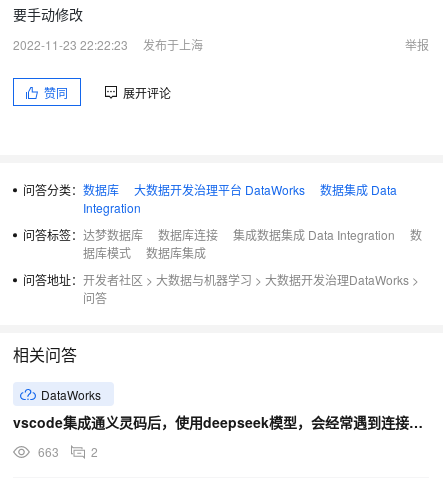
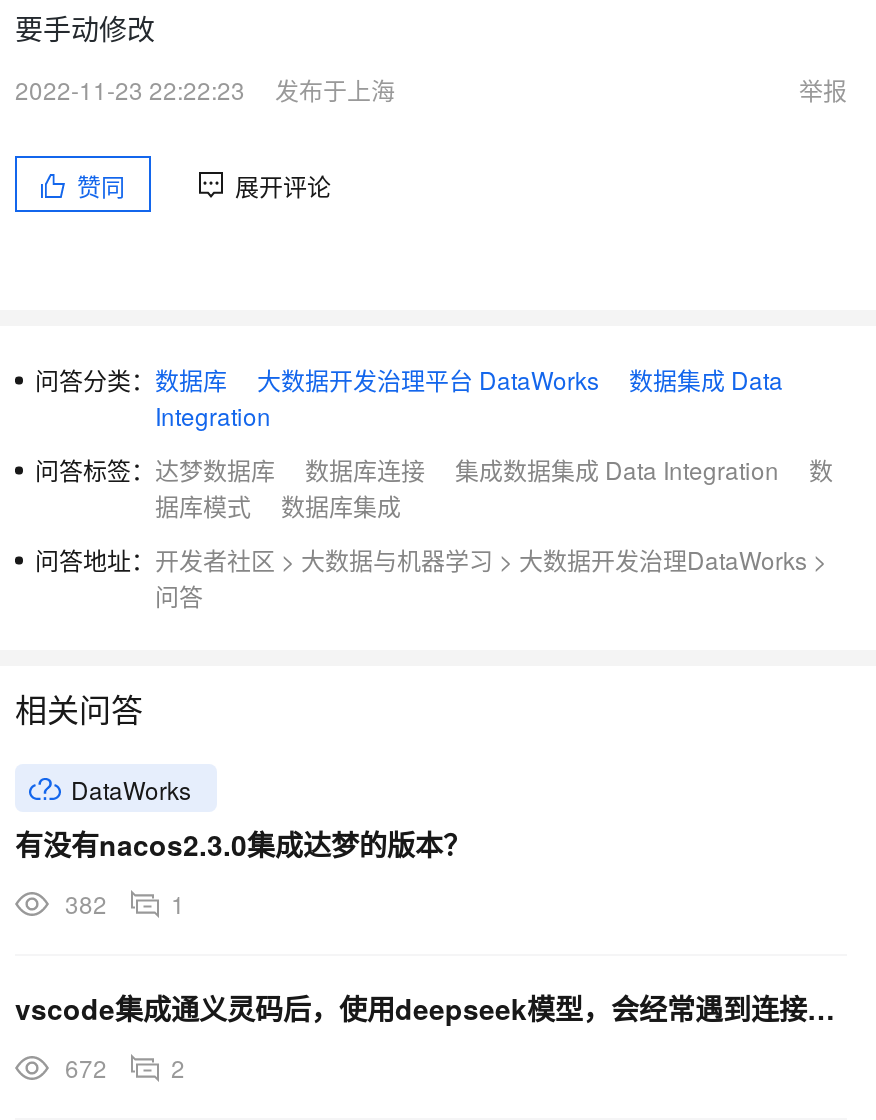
+ 有没有nacos2.3.0集成达梦的版本？
+ 382
+ 1

- 663 2
+ 672 2
